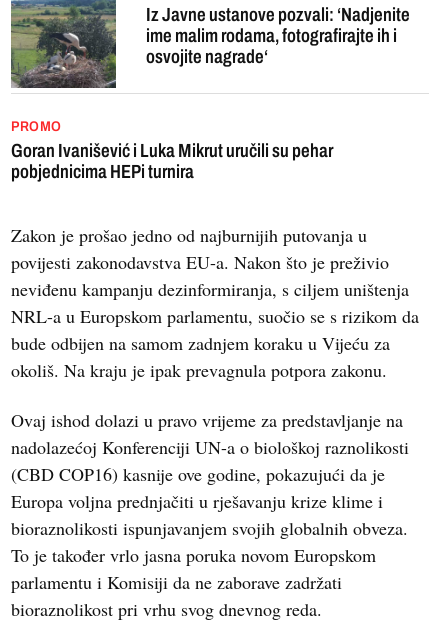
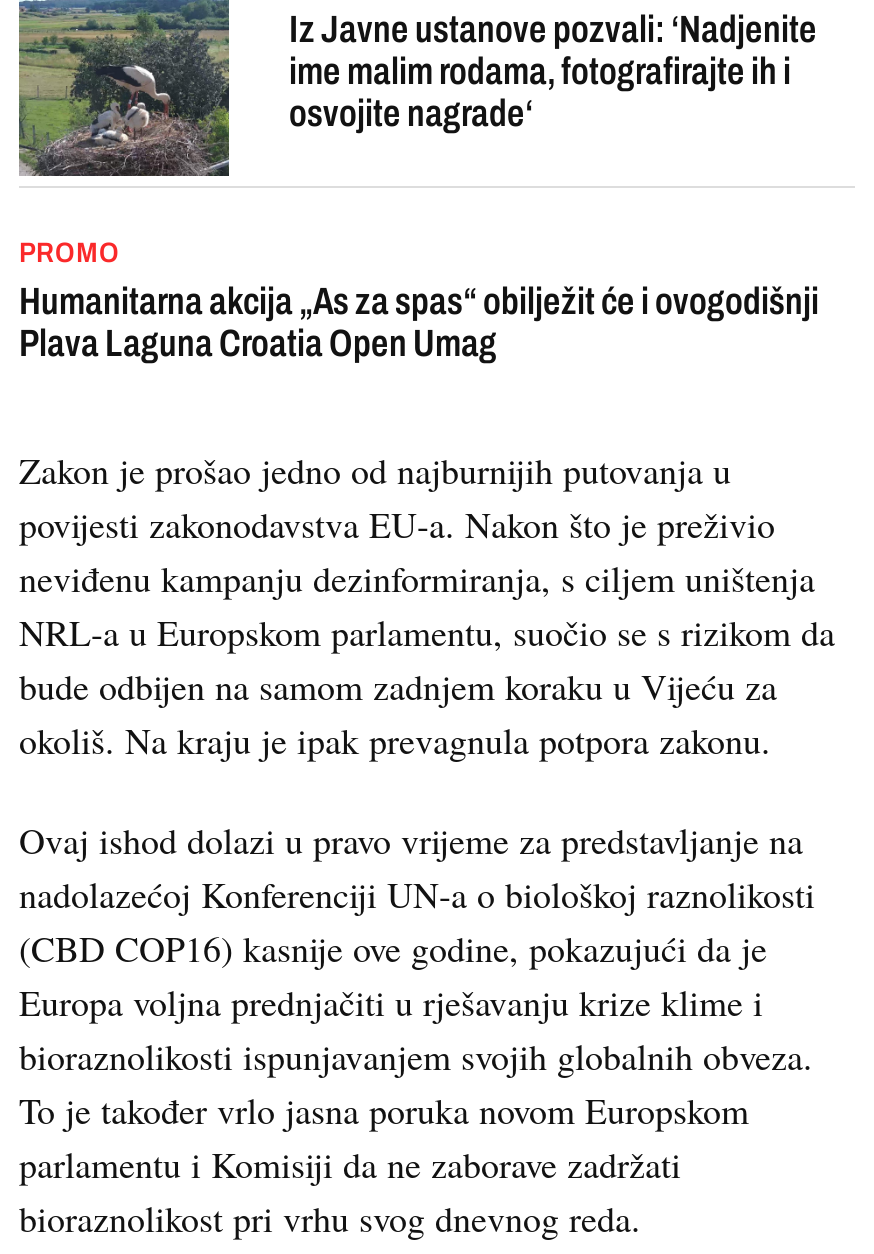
- Goran Ivanišević i Luka Mikrut uručili su pehar
- pobjednicima HEPi turnira
+ Humanitarna akcija „As za spas“ obilježit će i ovogodišnji
+ Plava Laguna Croatia Open Umag
